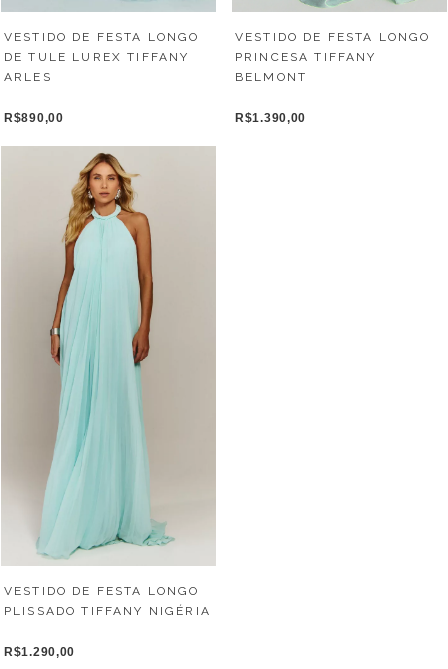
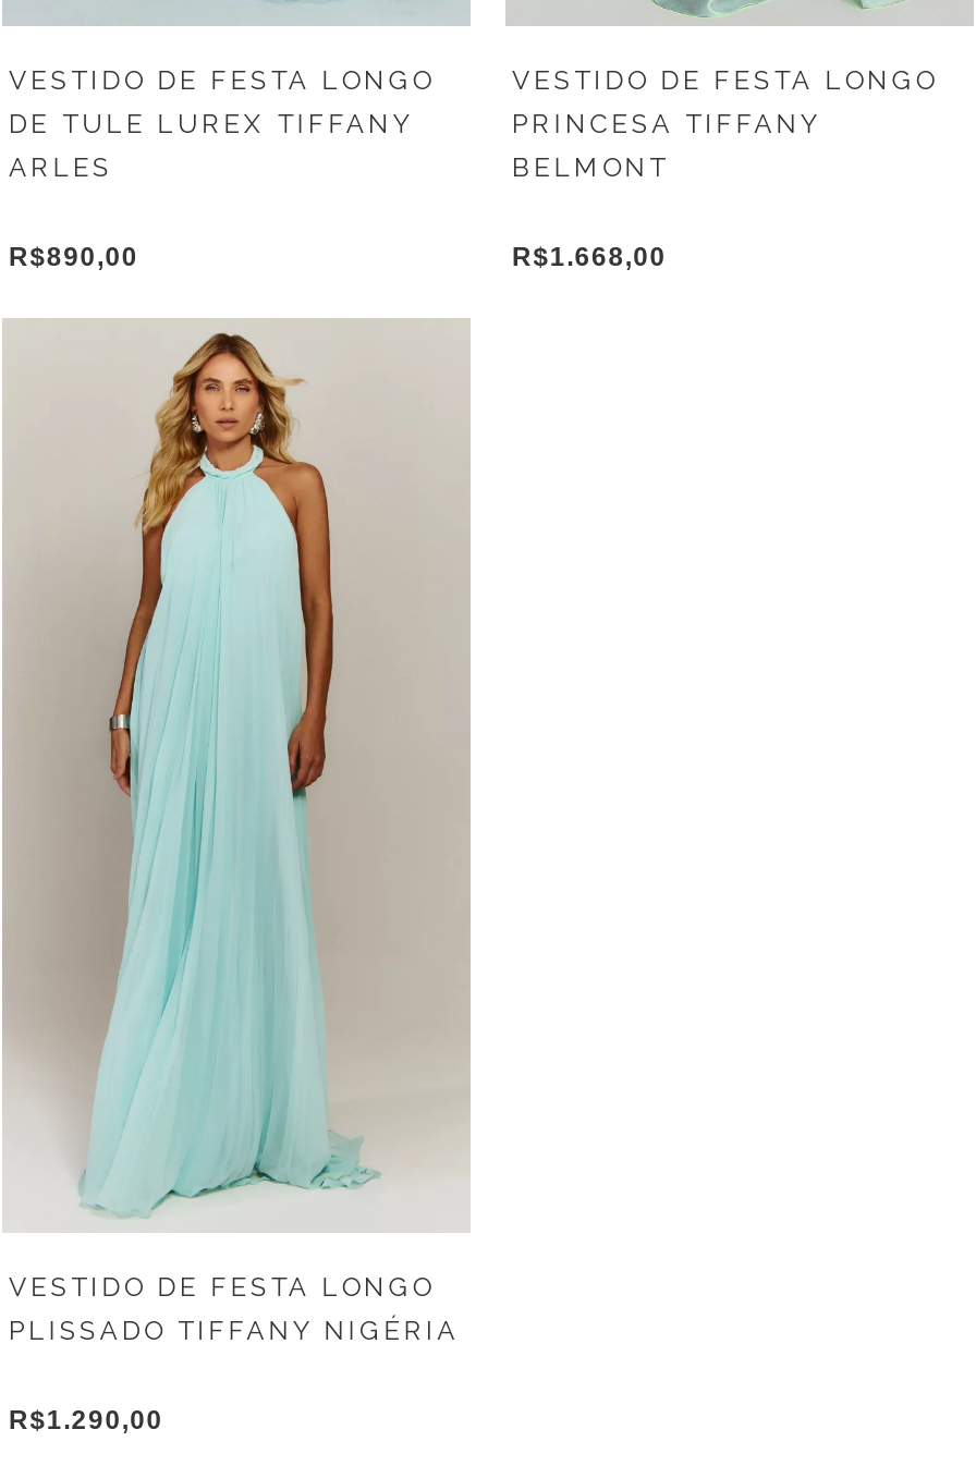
- R$1.390,00
+ R$1.668,00
